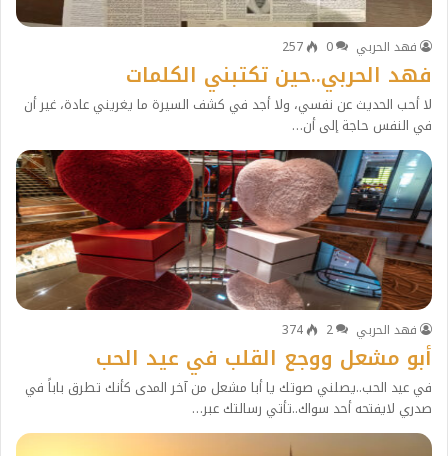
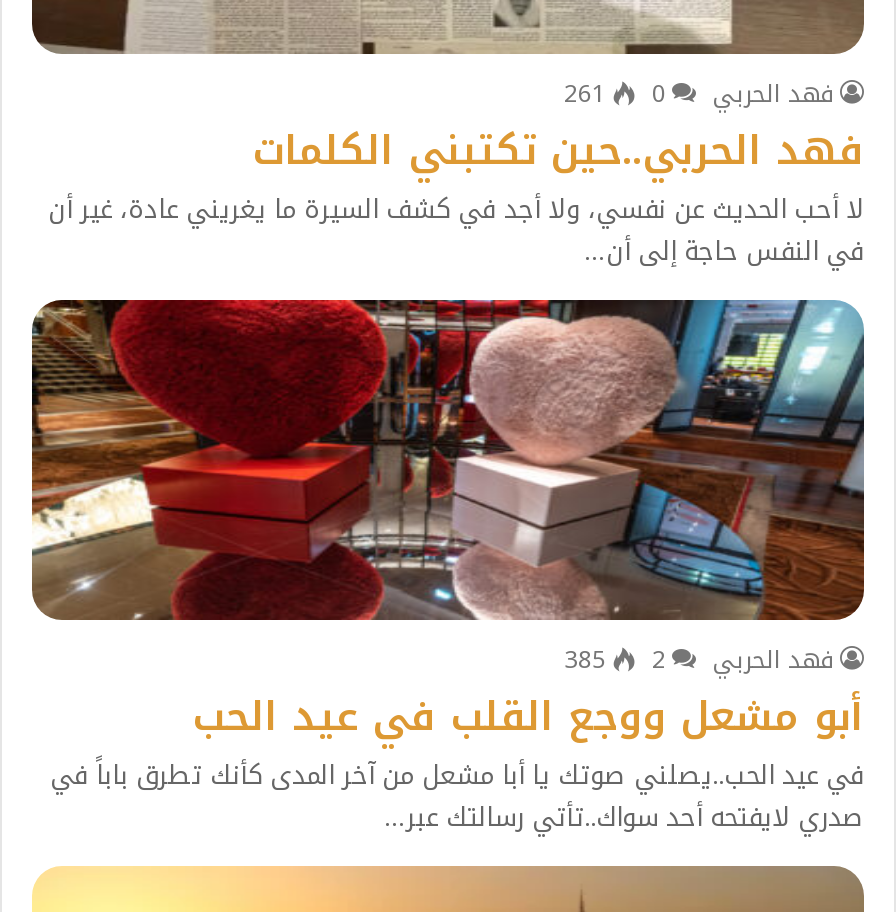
- فهد الحربي 0 257
+ فهد الحربي 0 261

- فهد الحربي 2 374
+ فهد الحربي 2 385
